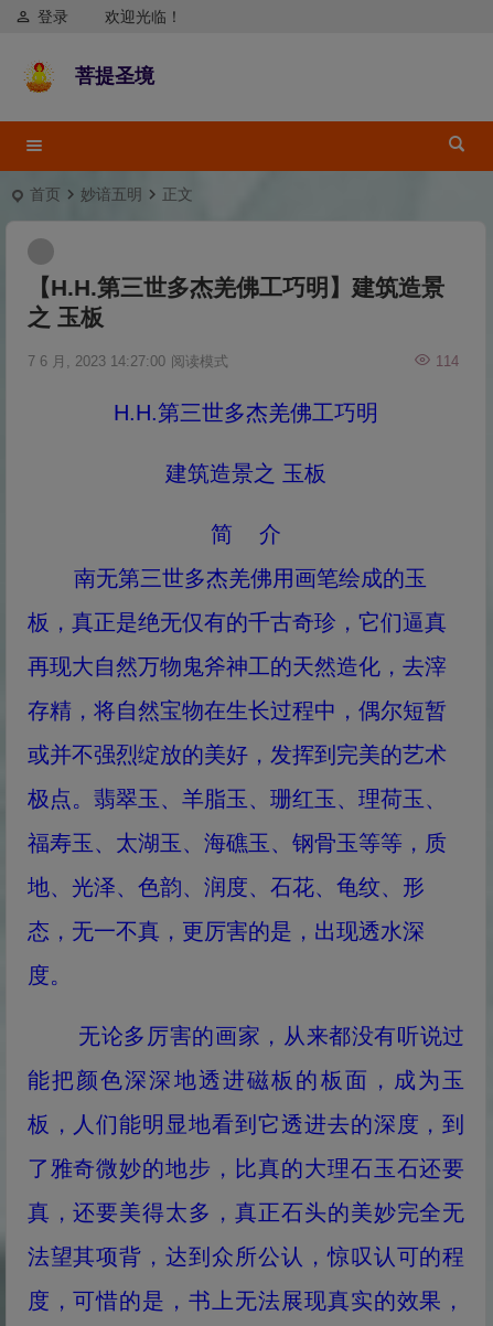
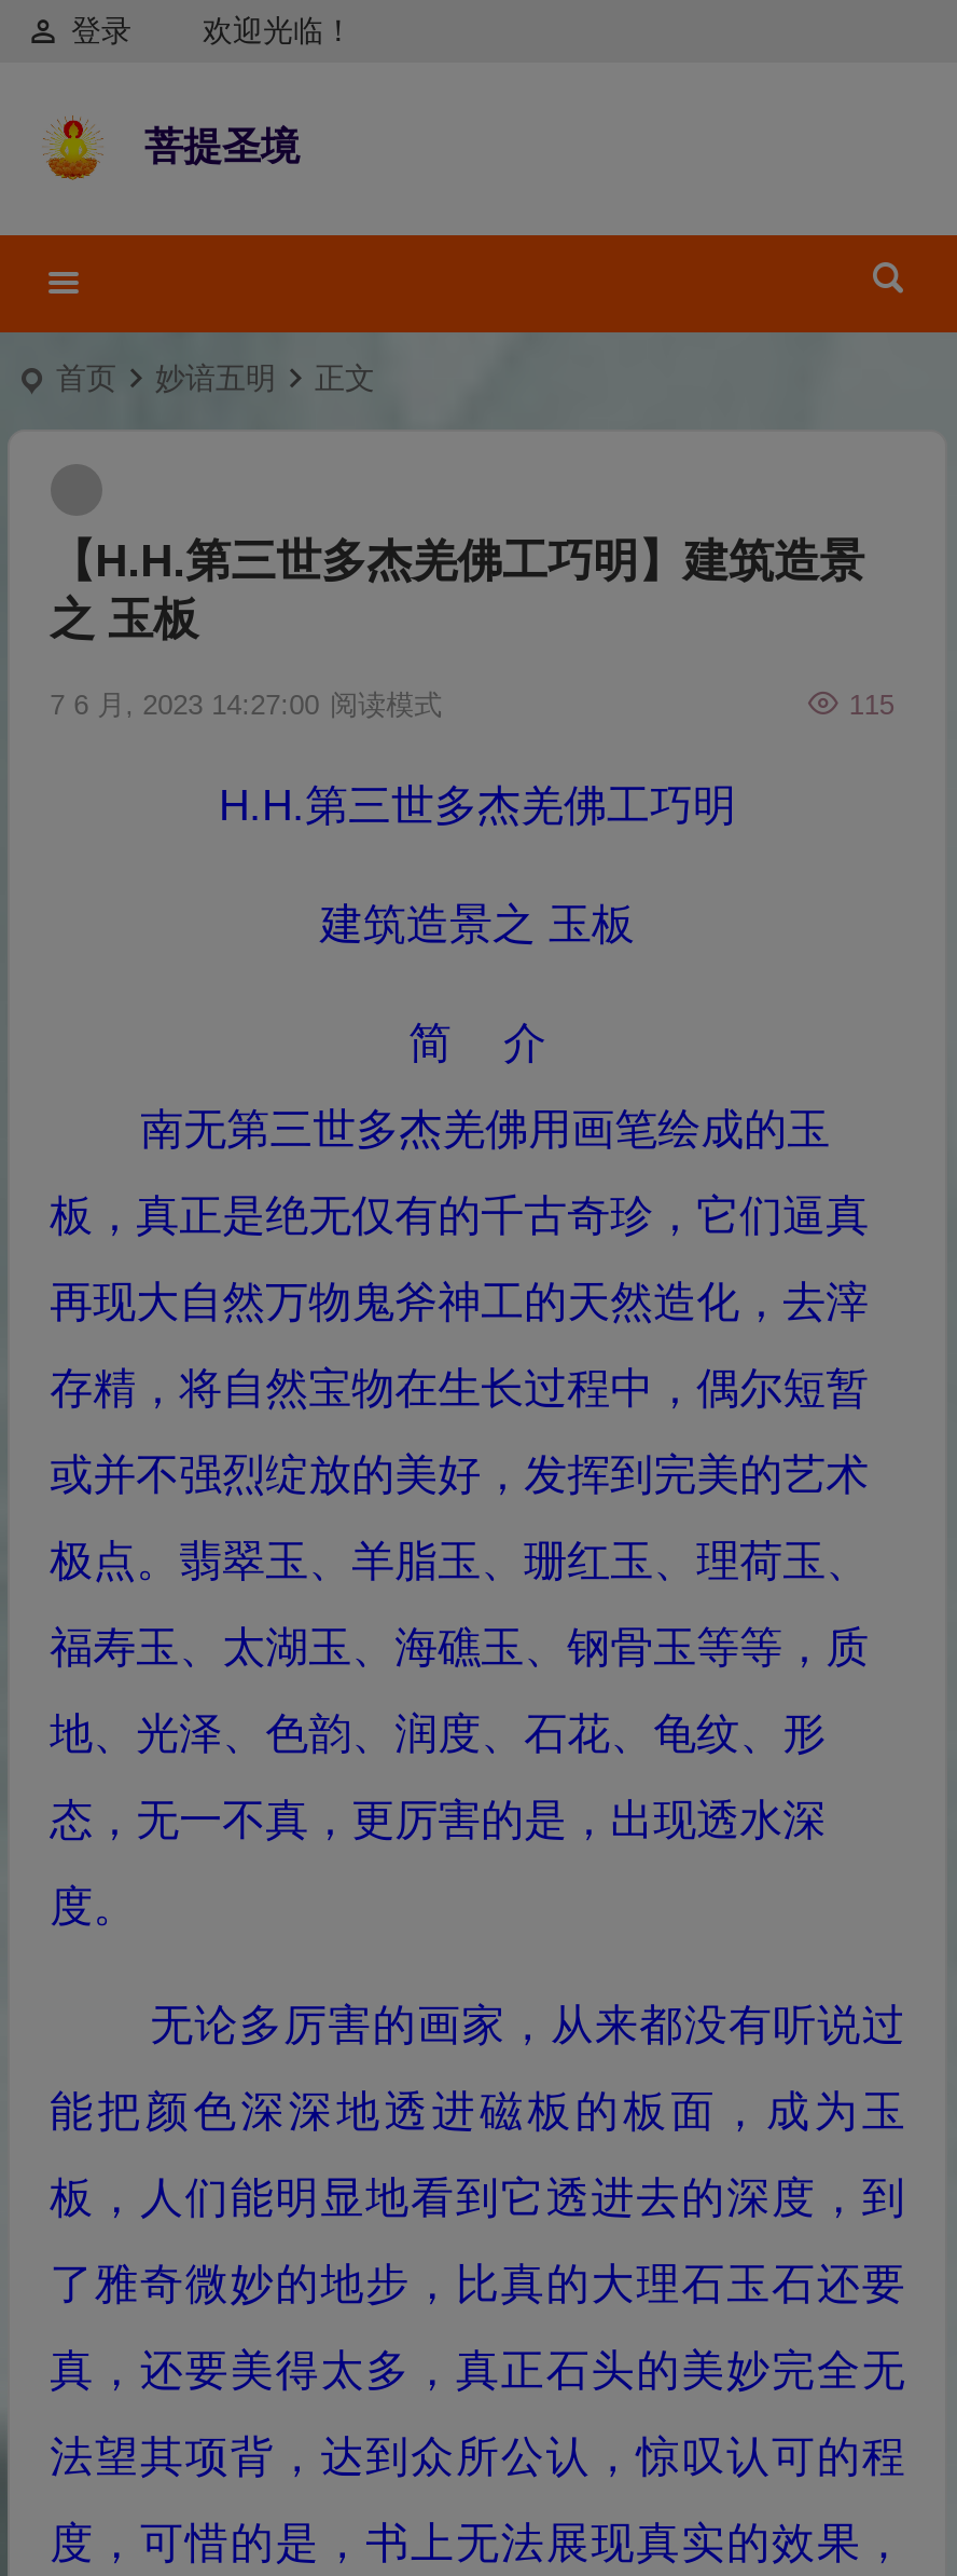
- 114
+ 115
